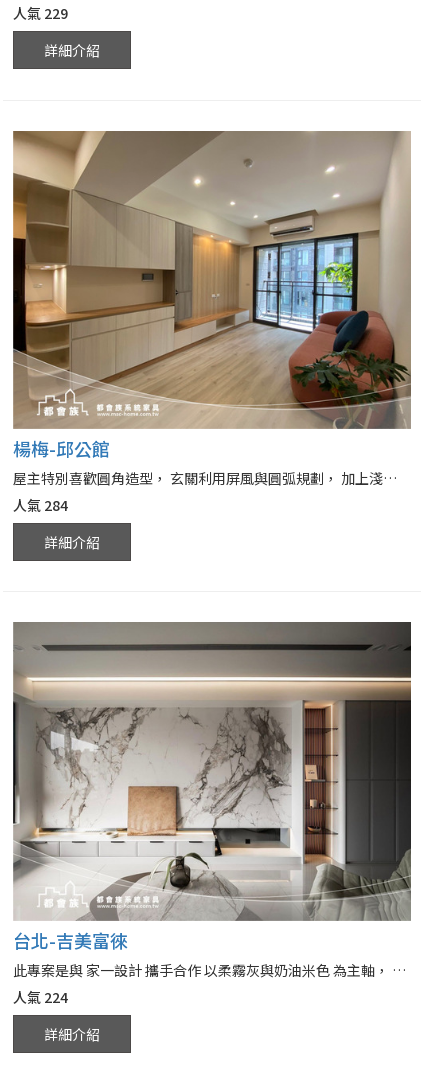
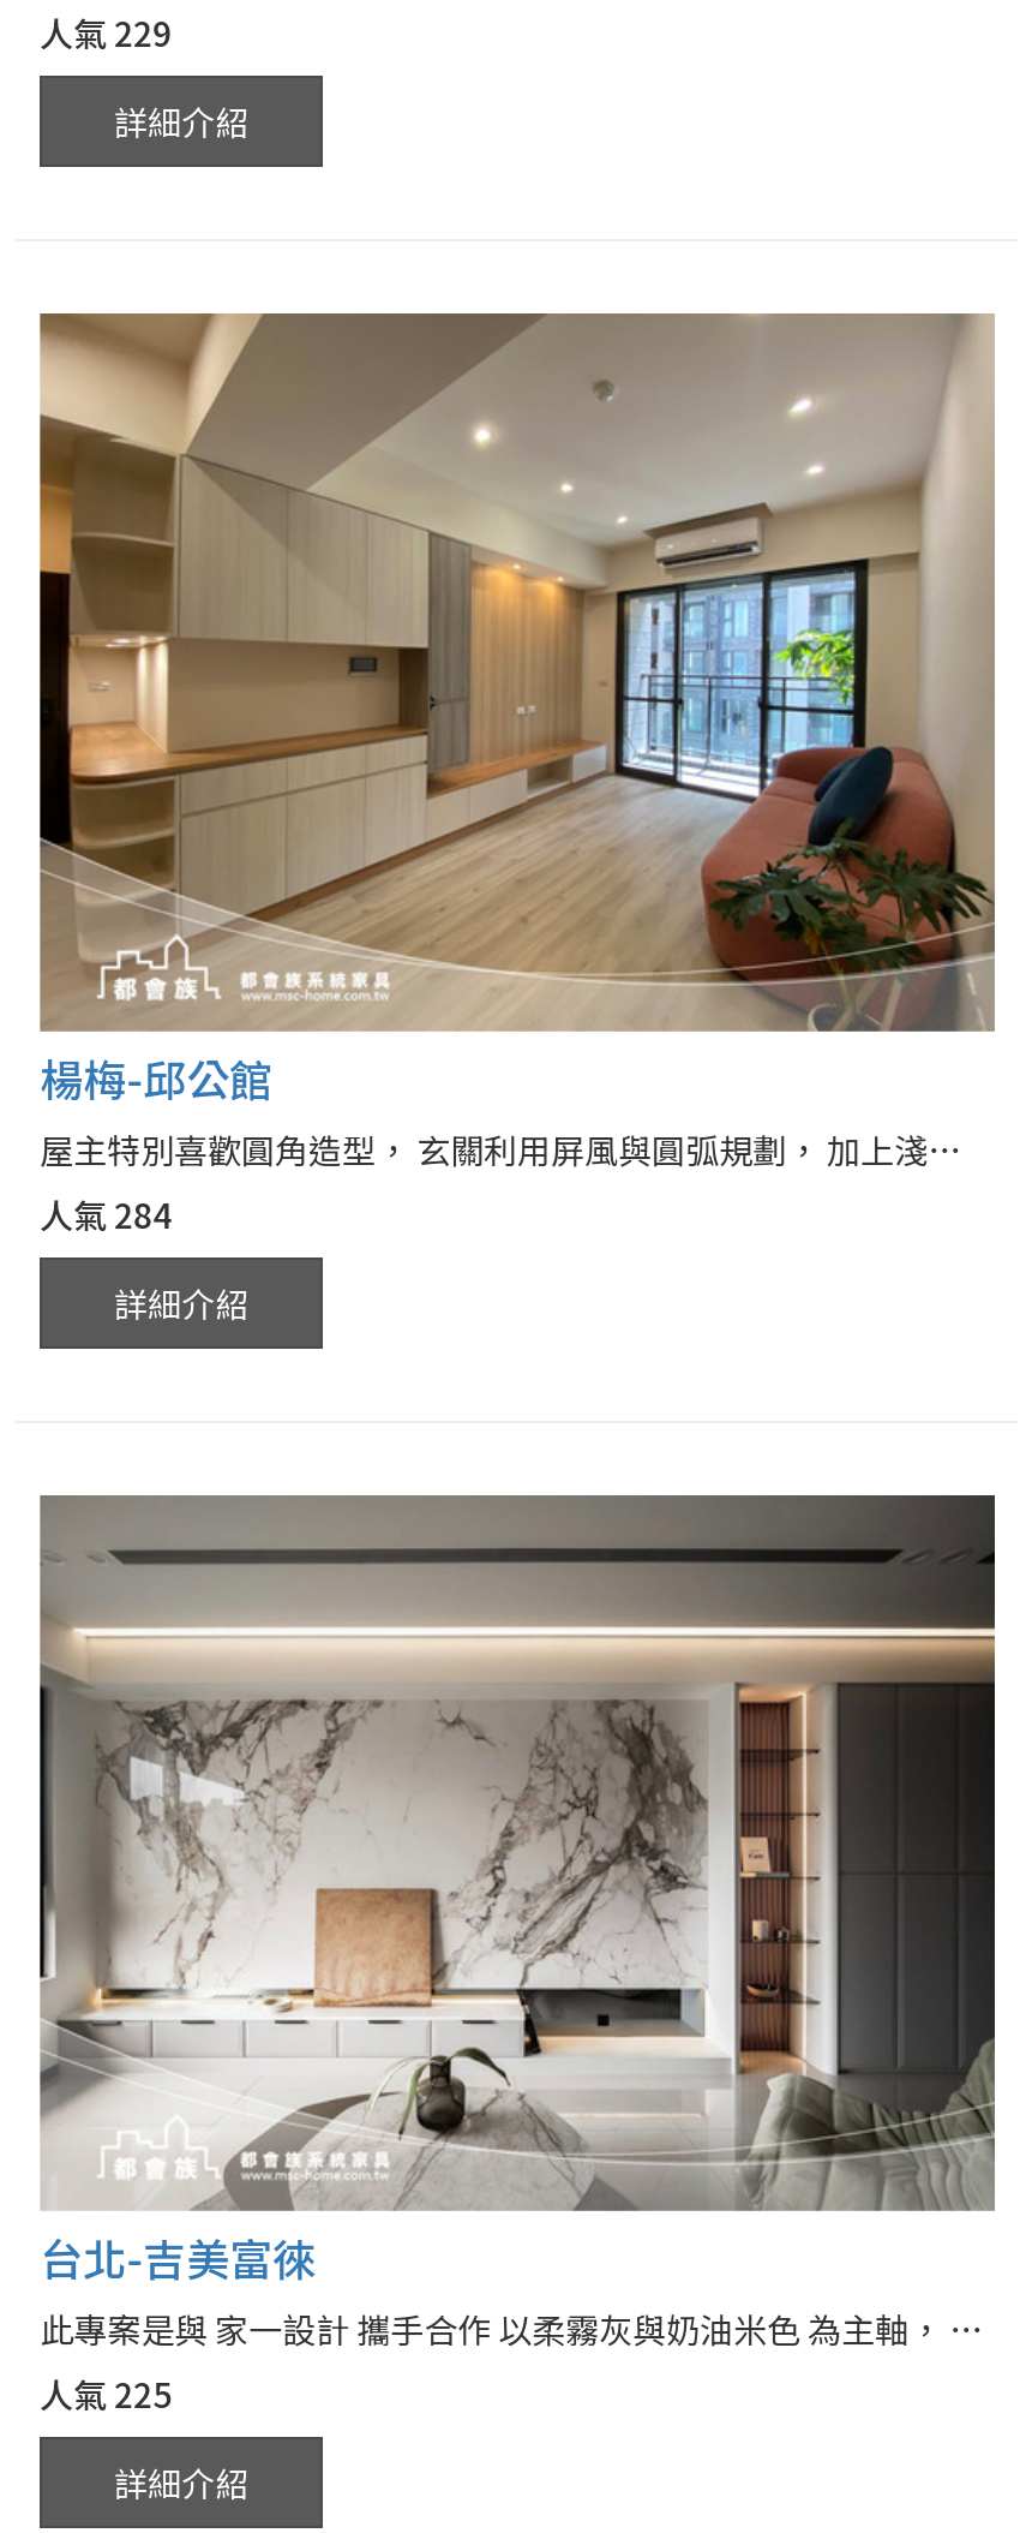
- 人氣224
+ 人氣225
